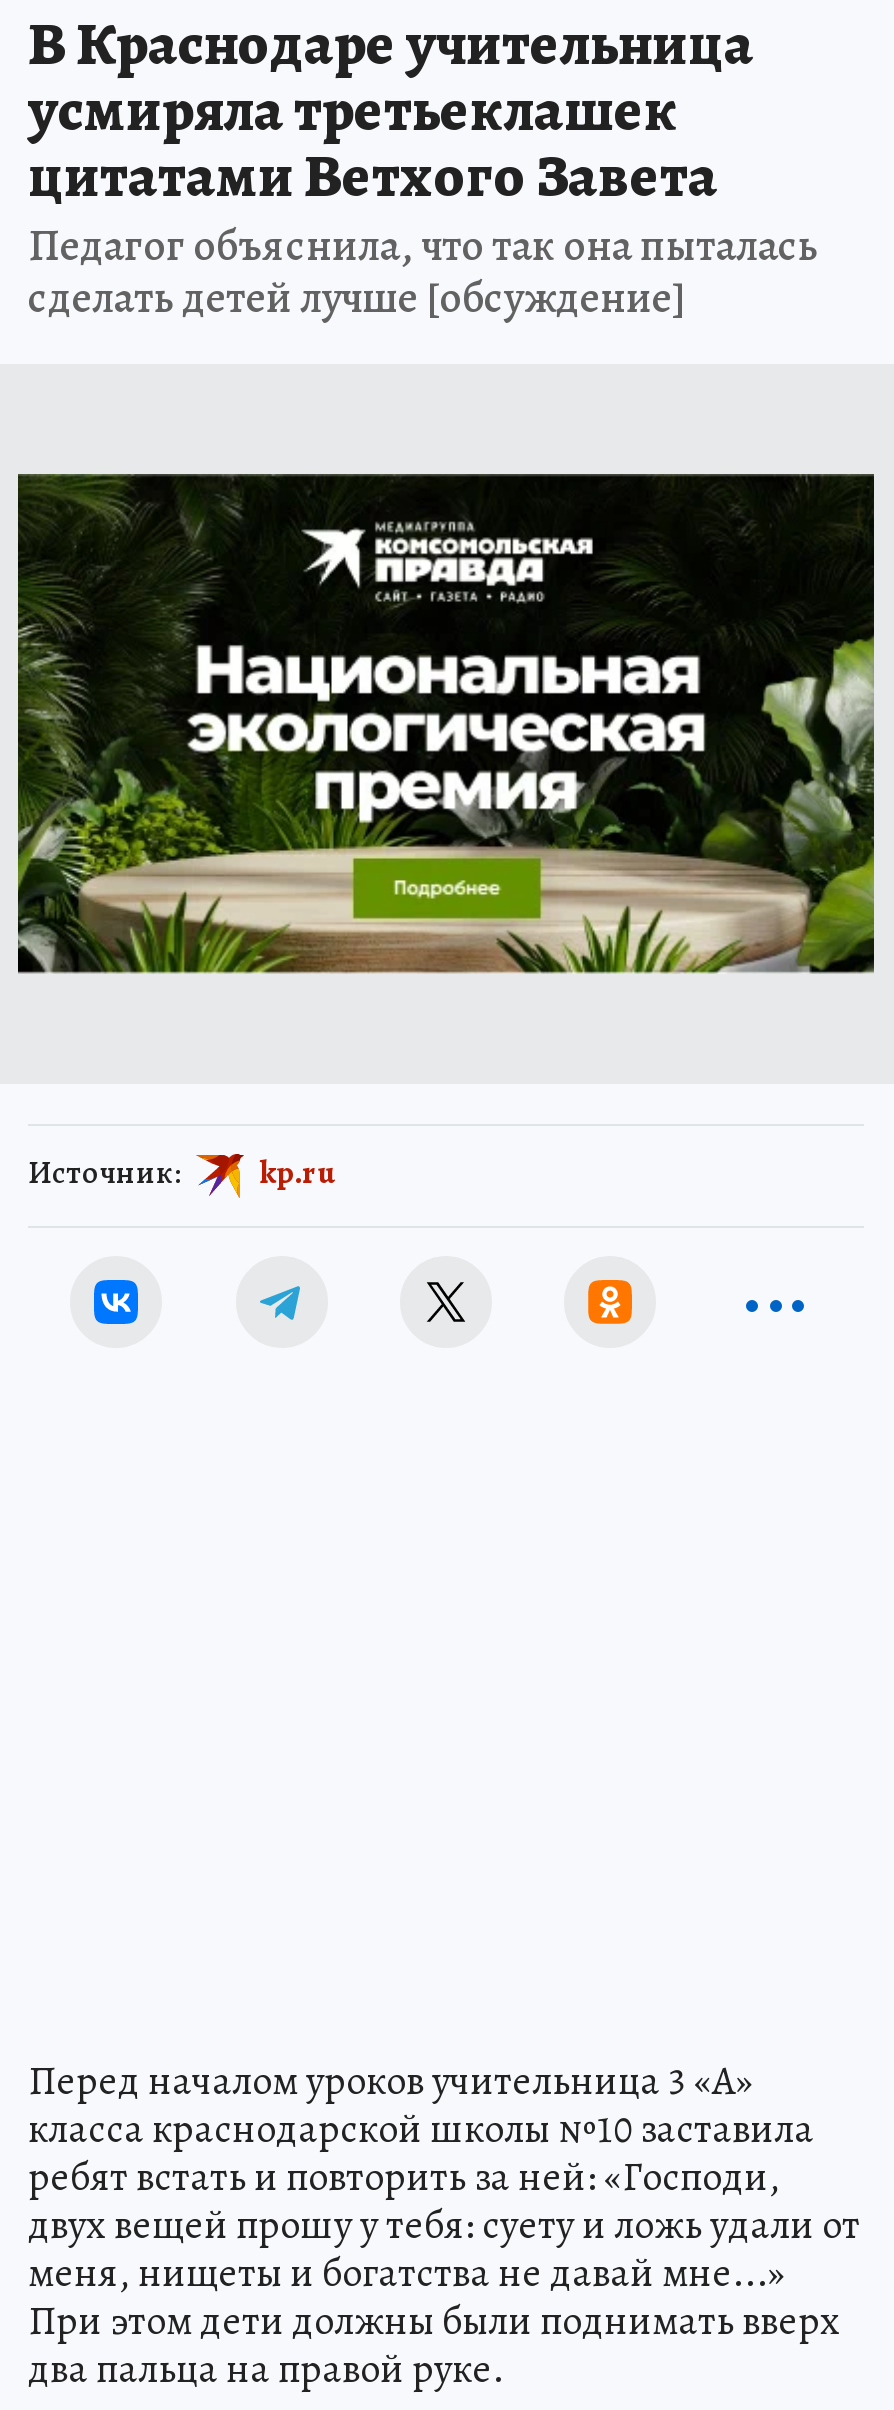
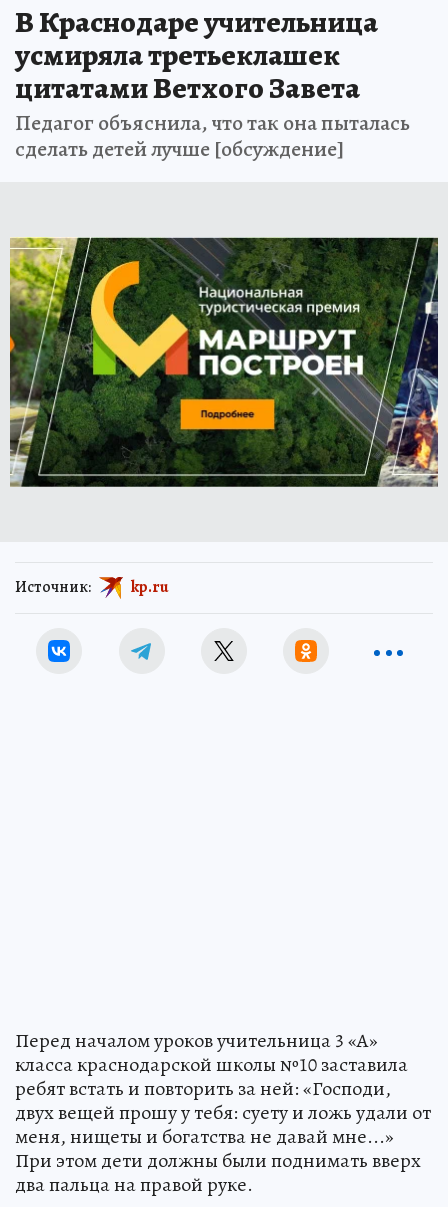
- [image]
+ [image]
